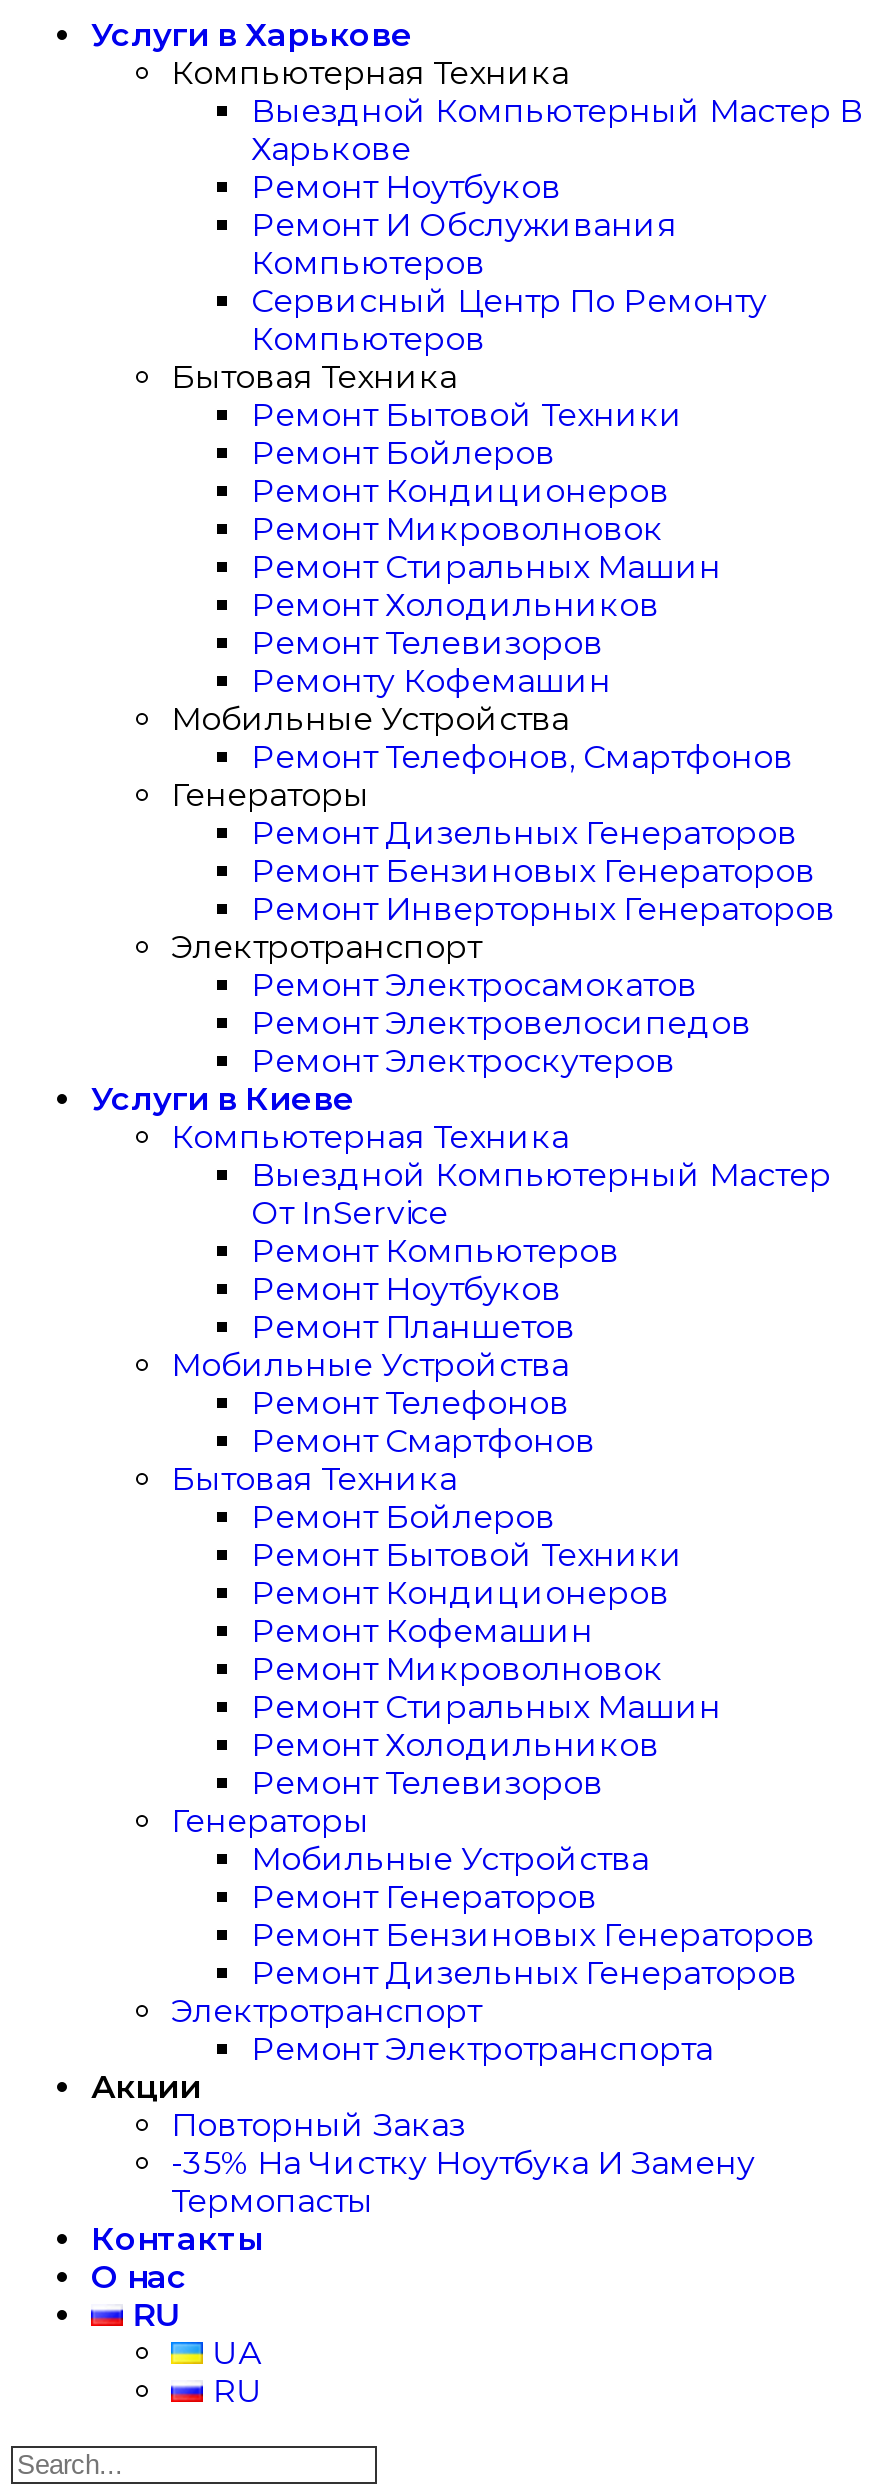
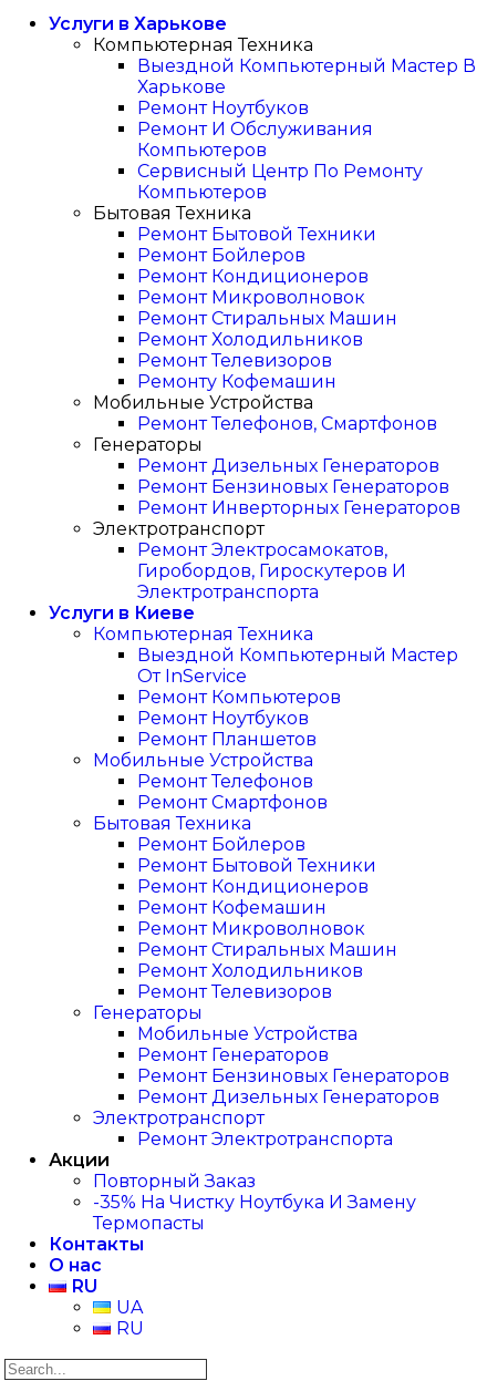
- Ремонт Электросамокатов
- Ремонт Электровелосипедов
- Ремонт Электроскутеров
+ Ремонт Электросамокатов,
+ Гиробордов, Гироскутеров И
+ Электротранспорта
